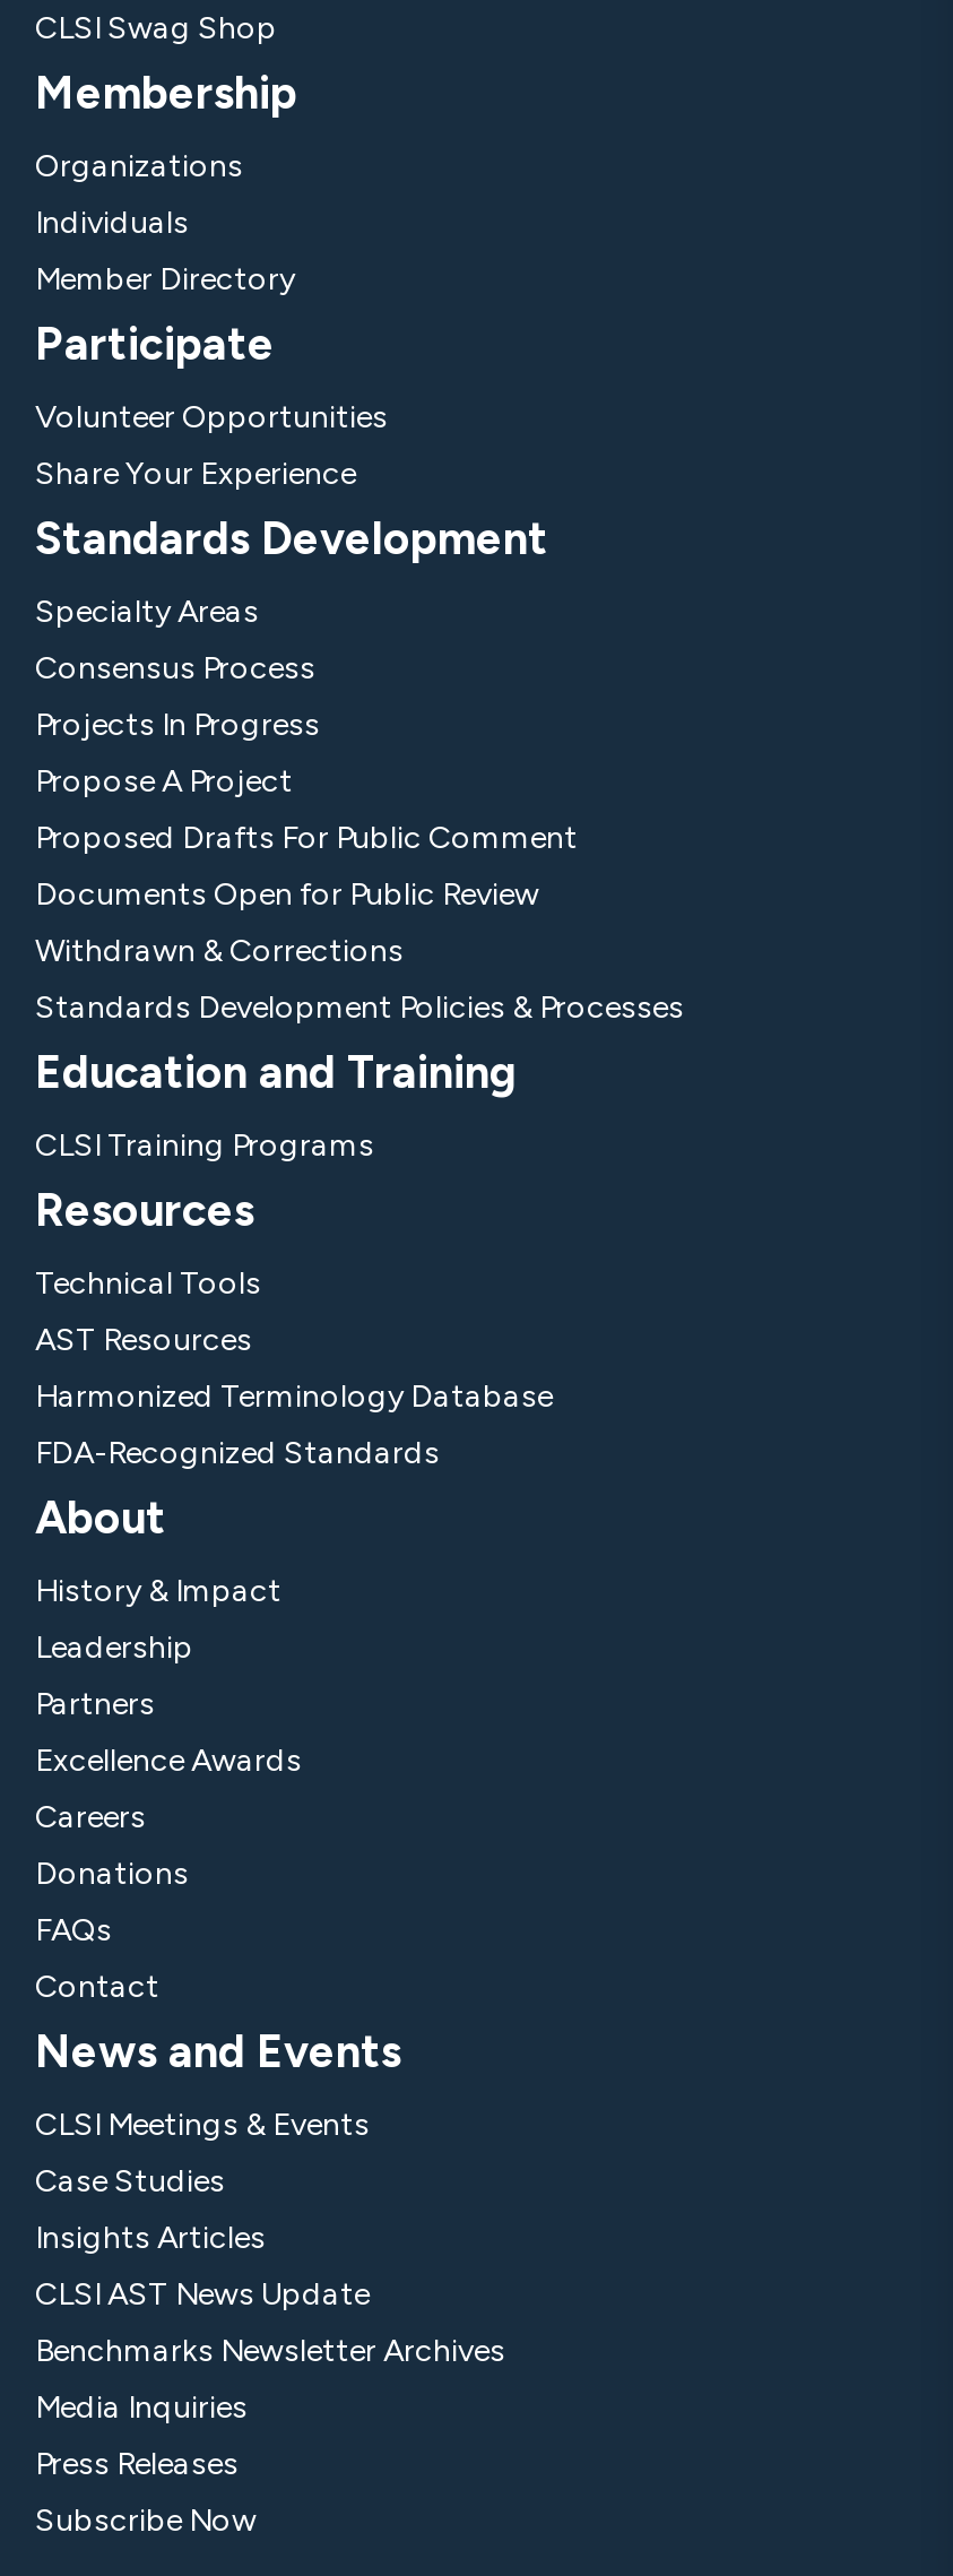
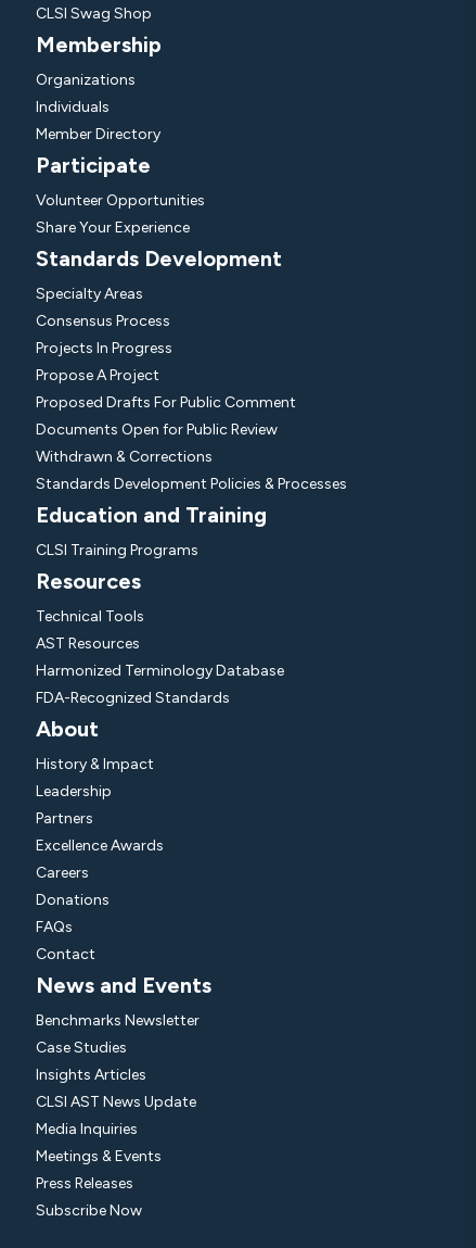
- CLSI Meetings & Events
+ Benchmarks Newsletter

- Benchmarks Newsletter Archives

moved up: Media Inquiries

+ Meetings & Events
